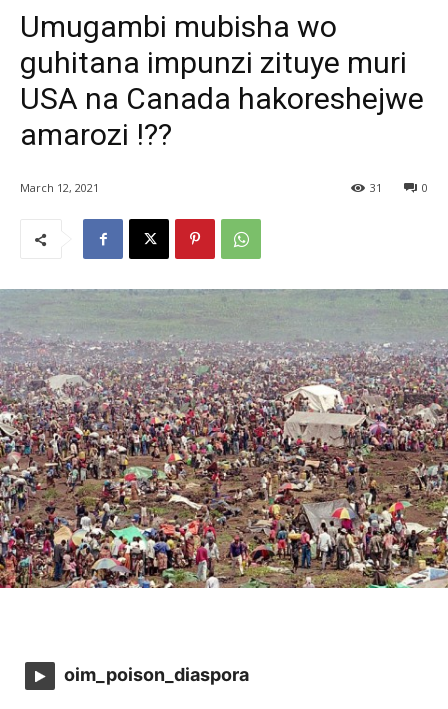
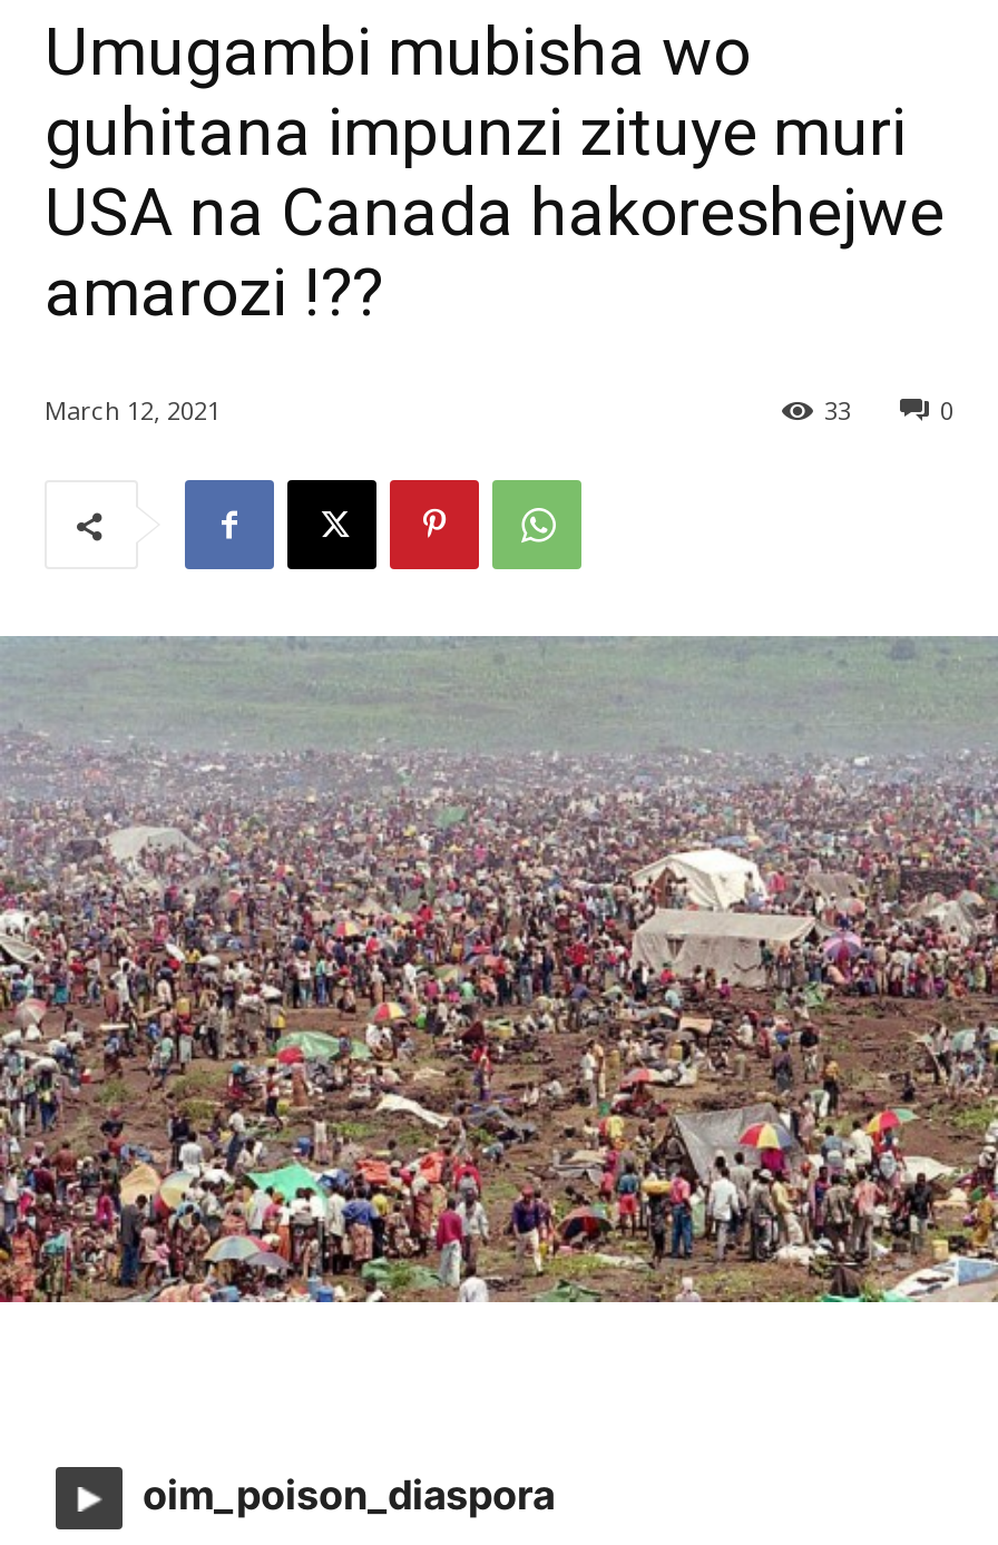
- 31
+ 33
